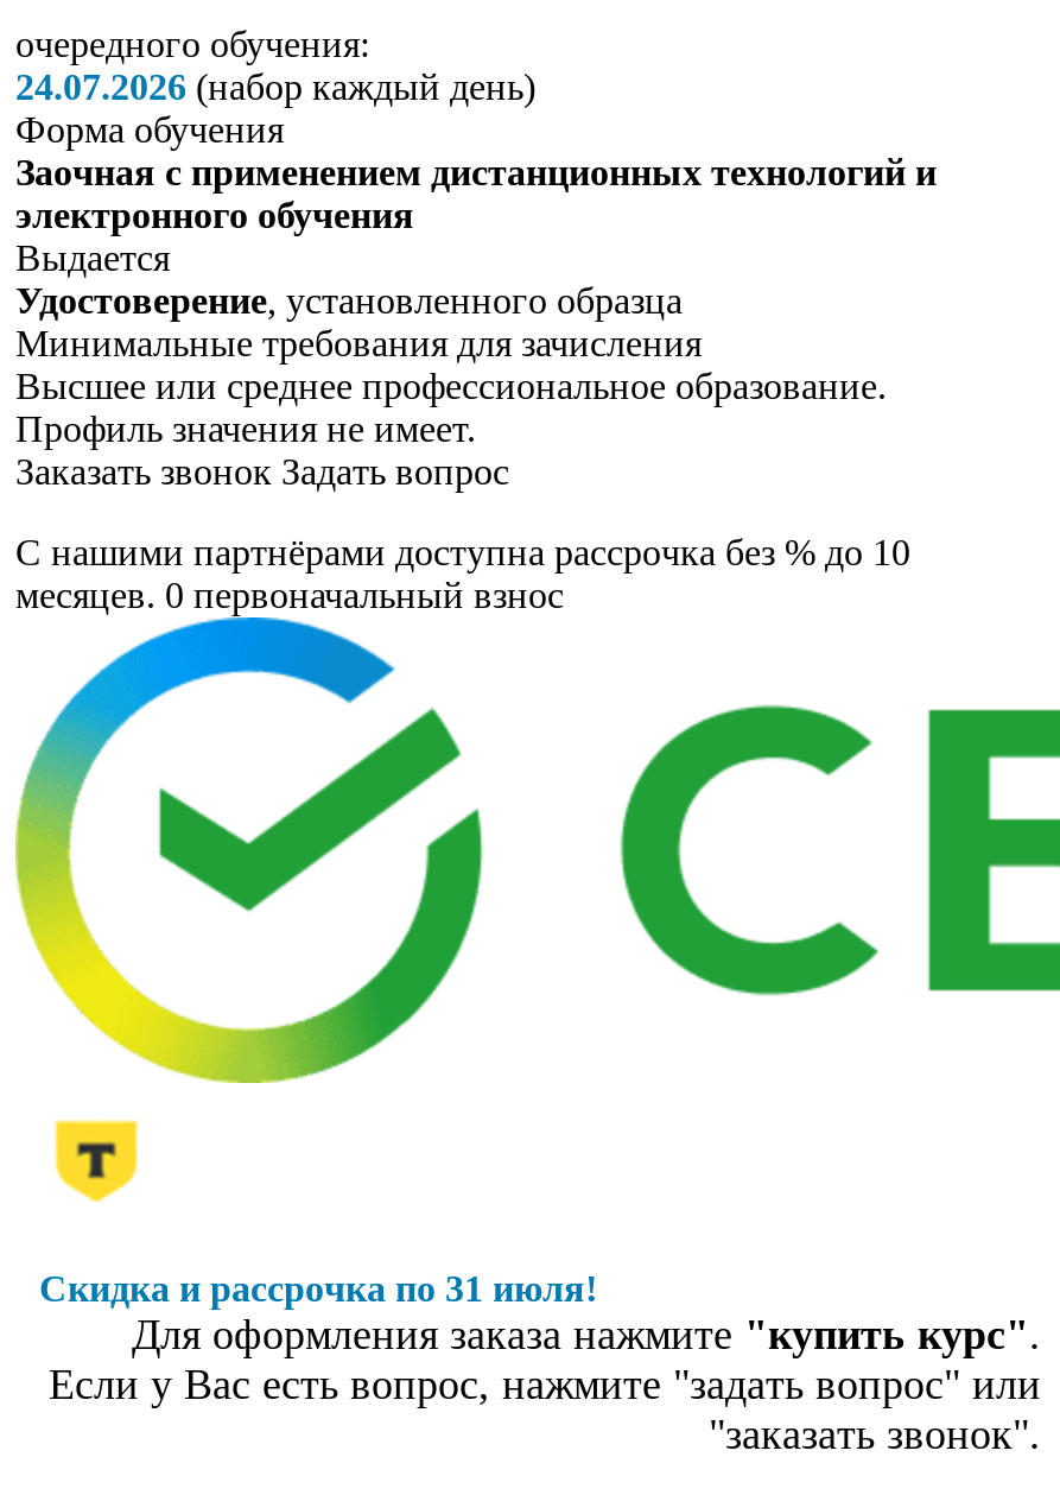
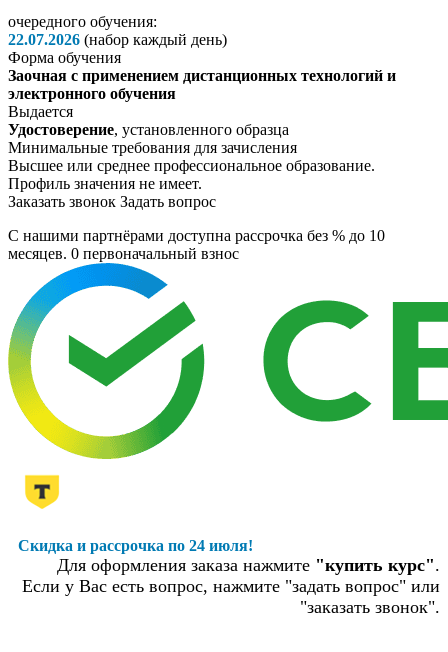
- 24.07.2026 (набор каждый день)
+ 22.07.2026 (набор каждый день)

- Скидка и рассрочка по 31 июля!
+ Скидка и рассрочка по 24 июля!
